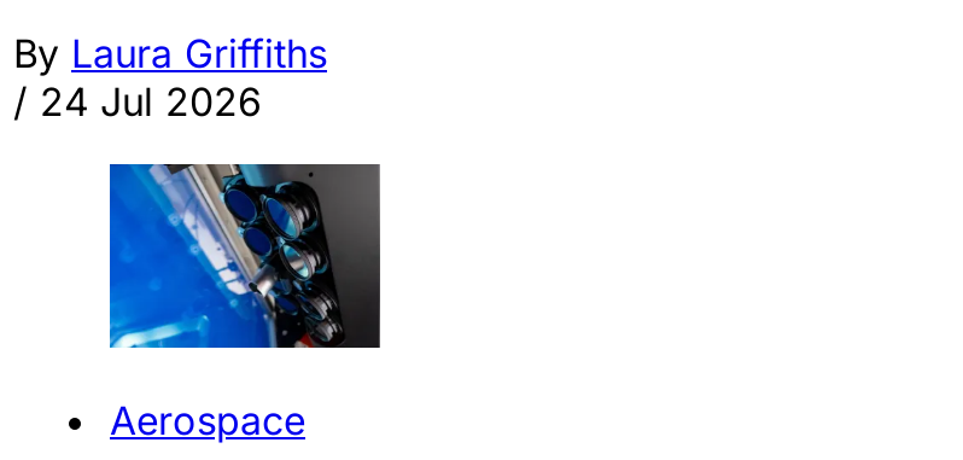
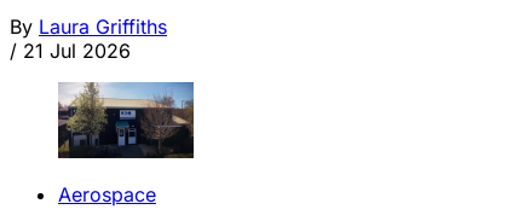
- / 24 Jul 2026
+ / 21 Jul 2026

- [image]
+ [image]
